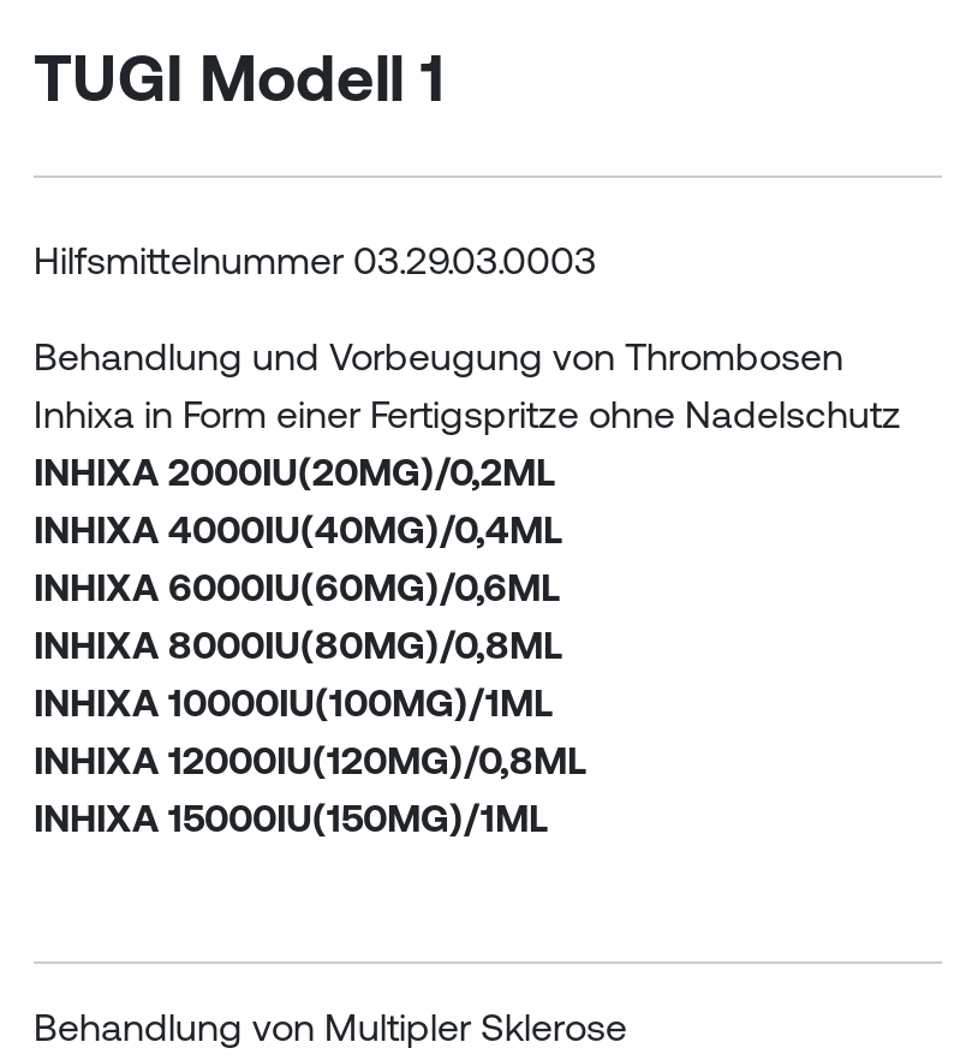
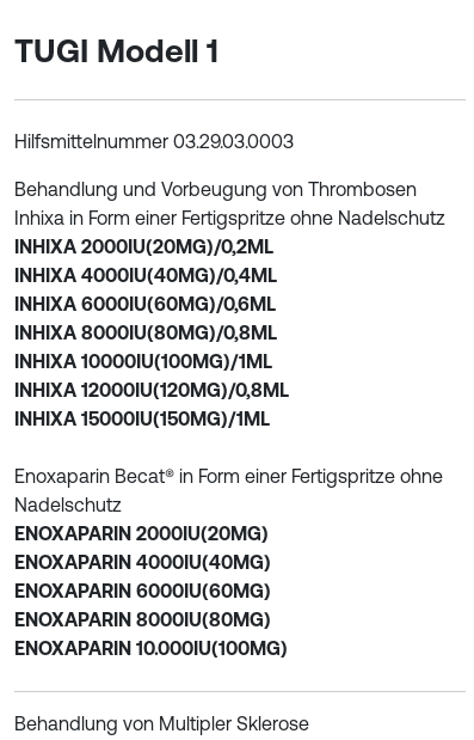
+ Enoxaparin Becat® in Form einer Fertigspritze ohne
+ Nadelschutz
+ ENOXAPARIN 2000IU(20MG)
+ ENOXAPARIN 4000IU(40MG)
+ ENOXAPARIN 6000IU(60MG)
+ ENOXAPARIN 8000IU(80MG)
+ ENOXAPARIN 10.000IU(100MG)
